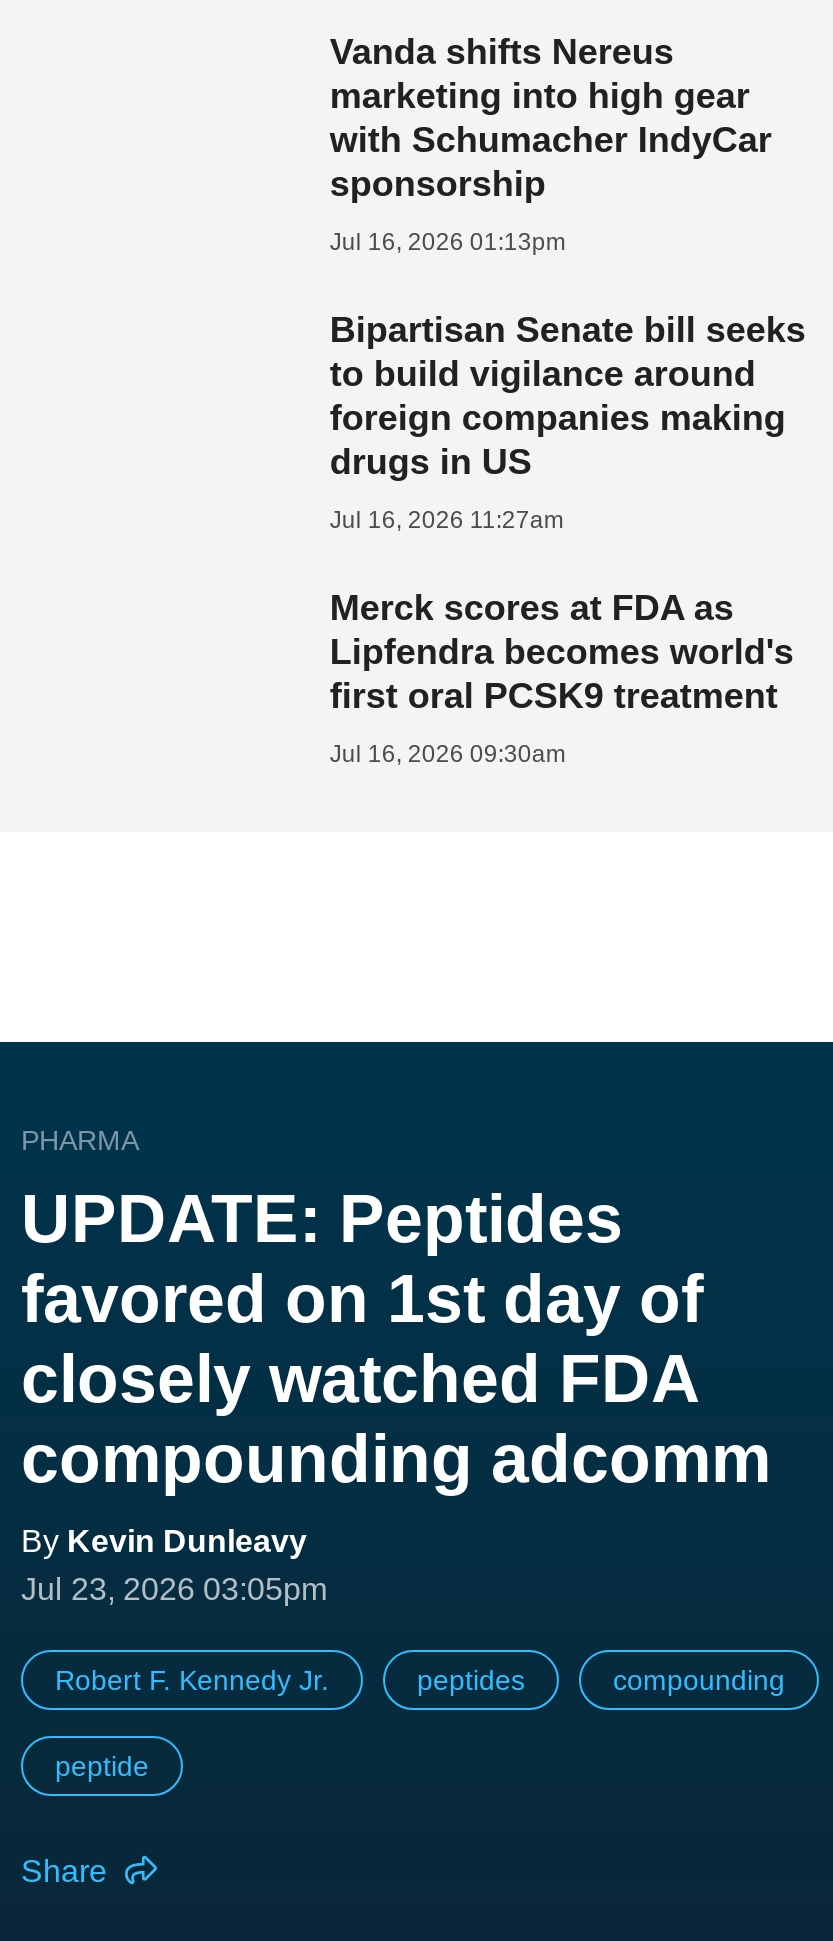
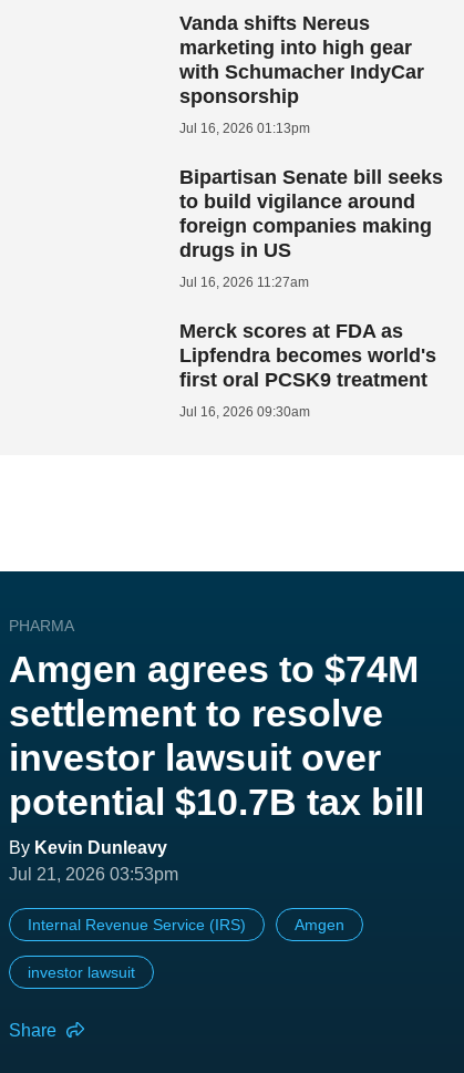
- UPDATE: Peptides
- favored on 1st day of
- closely watched FDA
- compounding adcomm
+ Amgen agrees to $74M
+ settlement to resolve
+ investor lawsuit over
+ potential $10.7B tax bill

- Jul 23, 2026 03:05pm
+ Jul 21, 2026 03:53pm

- Robert F. Kennedy Jr.
- peptides
- compounding
+ Internal Revenue Service (IRS)
+ Amgen

- peptide
+ investor lawsuit
